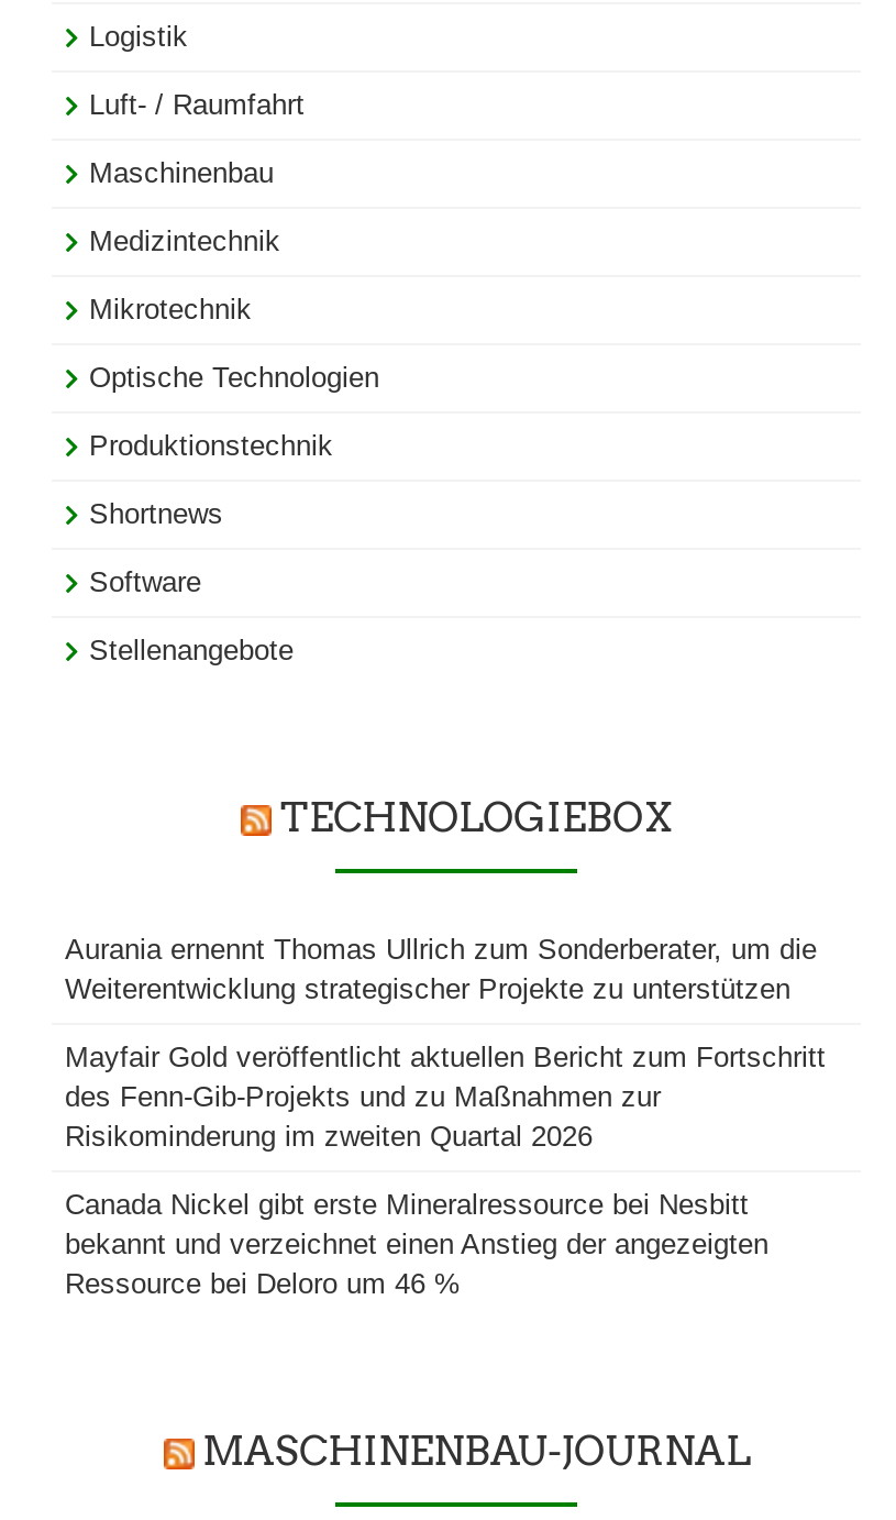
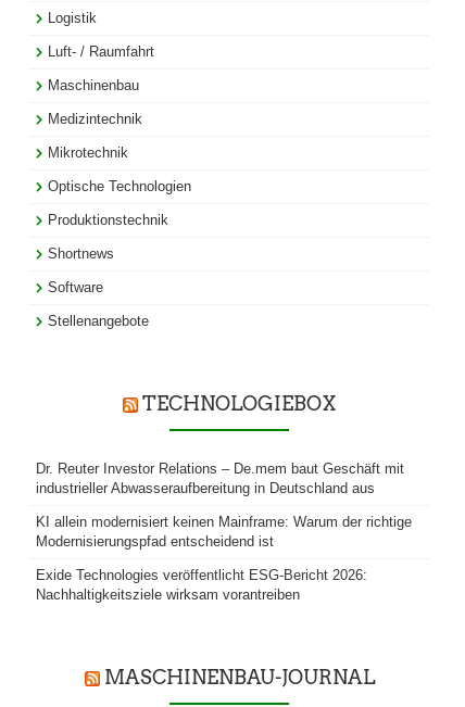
- Aurania ernennt Thomas Ullrich zum Sonderberater, um die
- Weiterentwicklung strategischer Projekte zu unterstützen
+ Dr. Reuter Investor Relations – De.mem baut Geschäft mit
+ industrieller Abwasseraufbereitung in Deutschland aus

- Mayfair Gold veröffentlicht aktuellen Bericht zum Fortschritt
- des Fenn-Gib-Projekts und zu Maßnahmen zur
- Risikominderung im zweiten Quartal 2026
+ KI allein modernisiert keinen Mainframe: Warum der richtige
+ Modernisierungspfad entscheidend ist

- Canada Nickel gibt erste Mineralressource bei Nesbitt
- bekannt und verzeichnet einen Anstieg der angezeigten
- Ressource bei Deloro um 46 %
+ Exide Technologies veröffentlicht ESG-Bericht 2026:
+ Nachhaltigkeitsziele wirksam vorantreiben
